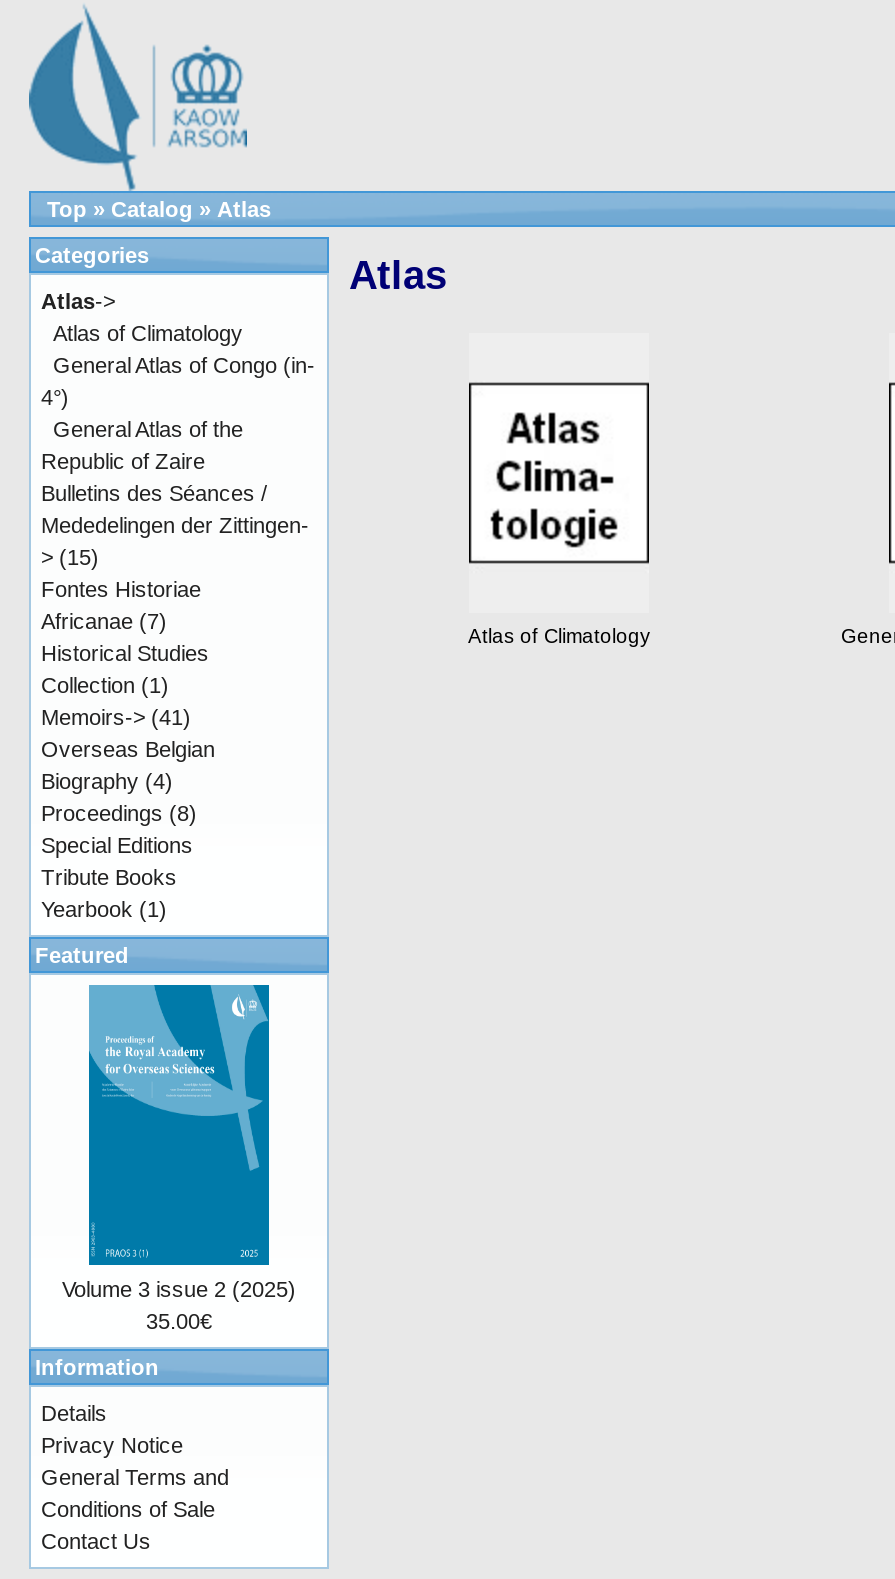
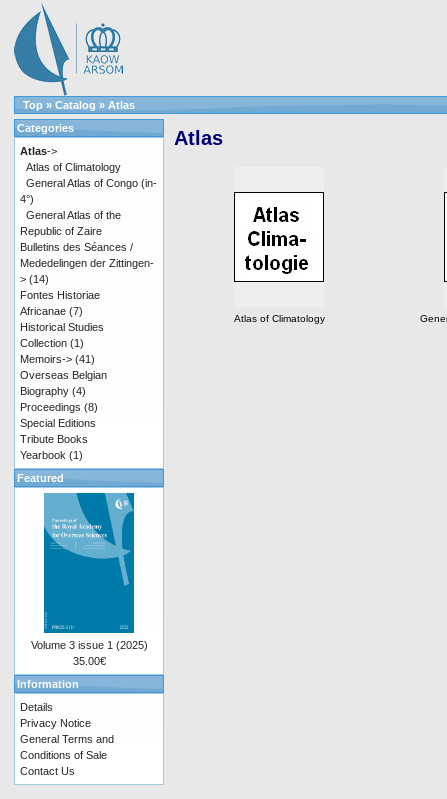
- > (15)
+ > (14)

- Volume 3 issue 2 (2025)
+ Volume 3 issue 1 (2025)
